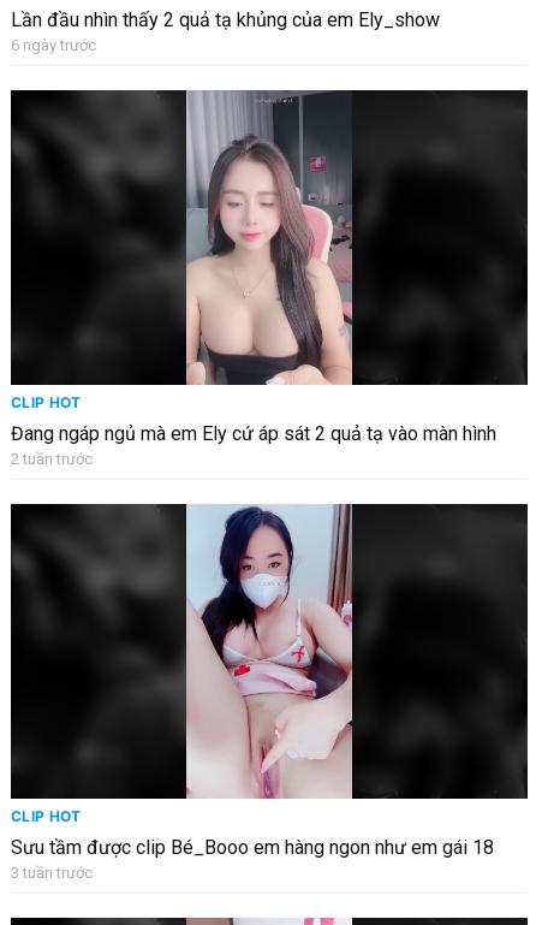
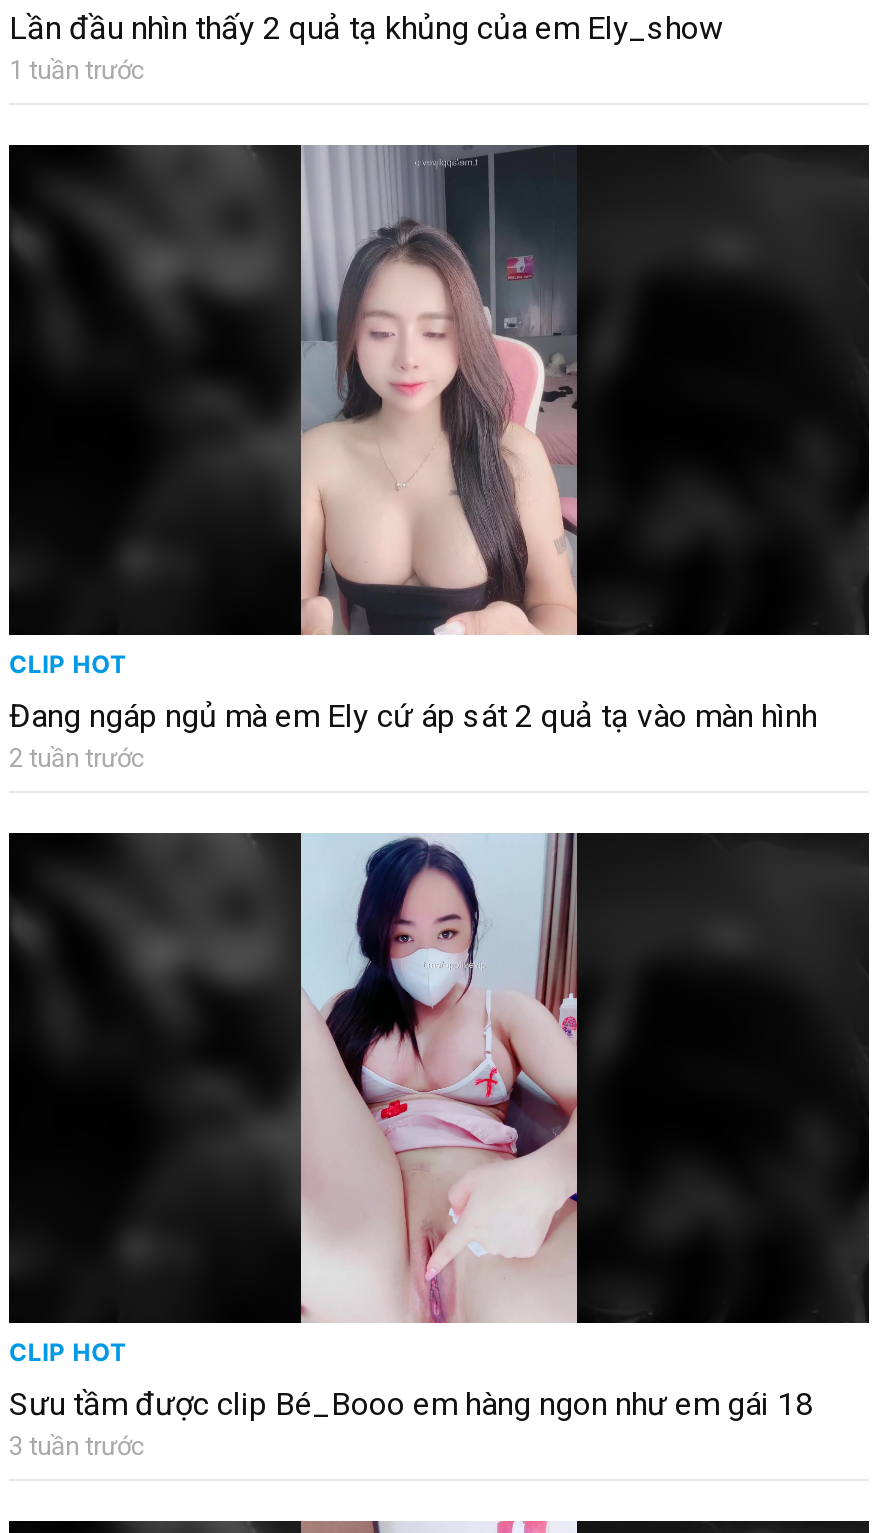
- 6 ngày trước
+ 1 tuần trước
